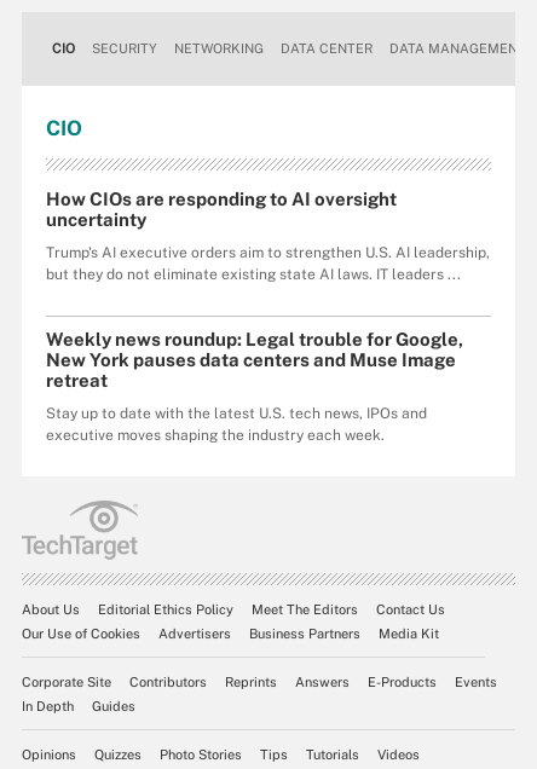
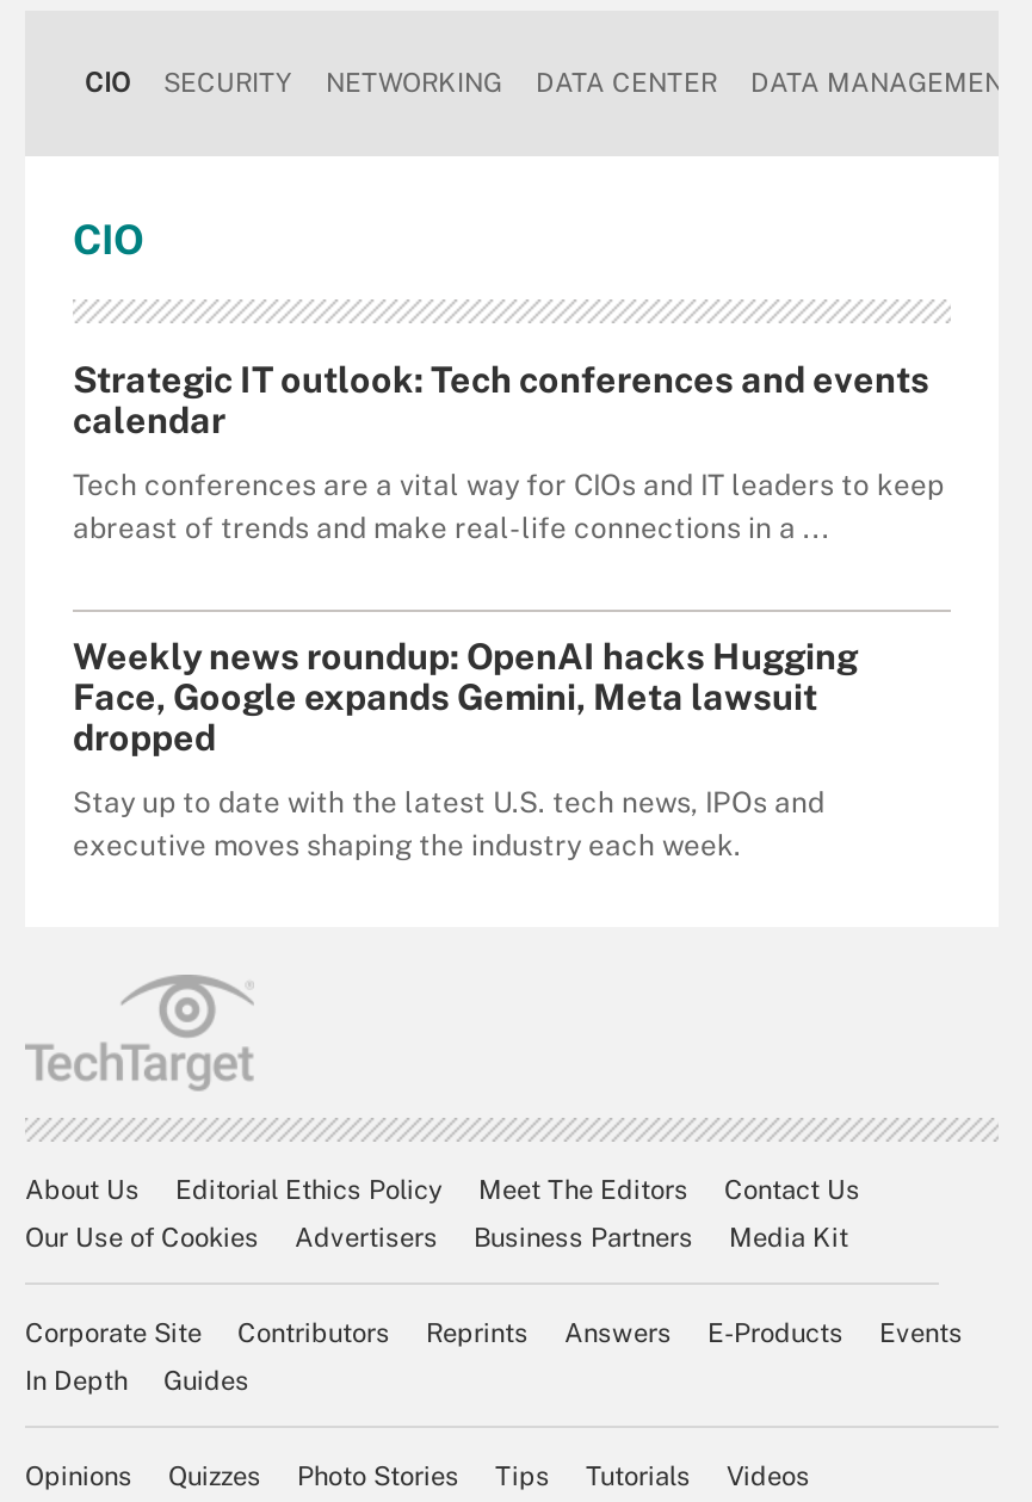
- How CIOs are responding to AI oversight
- uncertainty
+ Strategic IT outlook: Tech conferences and events
+ calendar

- Trump's AI executive orders aim to strengthen U.S. AI leadership,
- but they do not eliminate existing state AI laws. IT leaders ...
+ Tech conferences are a vital way for CIOs and IT leaders to keep
+ abreast of trends and make real-life connections in a ...

- Weekly news roundup: Legal trouble for Google,
- New York pauses data centers and Muse Image
- retreat
+ Weekly news roundup: OpenAI hacks Hugging
+ Face, Google expands Gemini, Meta lawsuit
+ dropped
